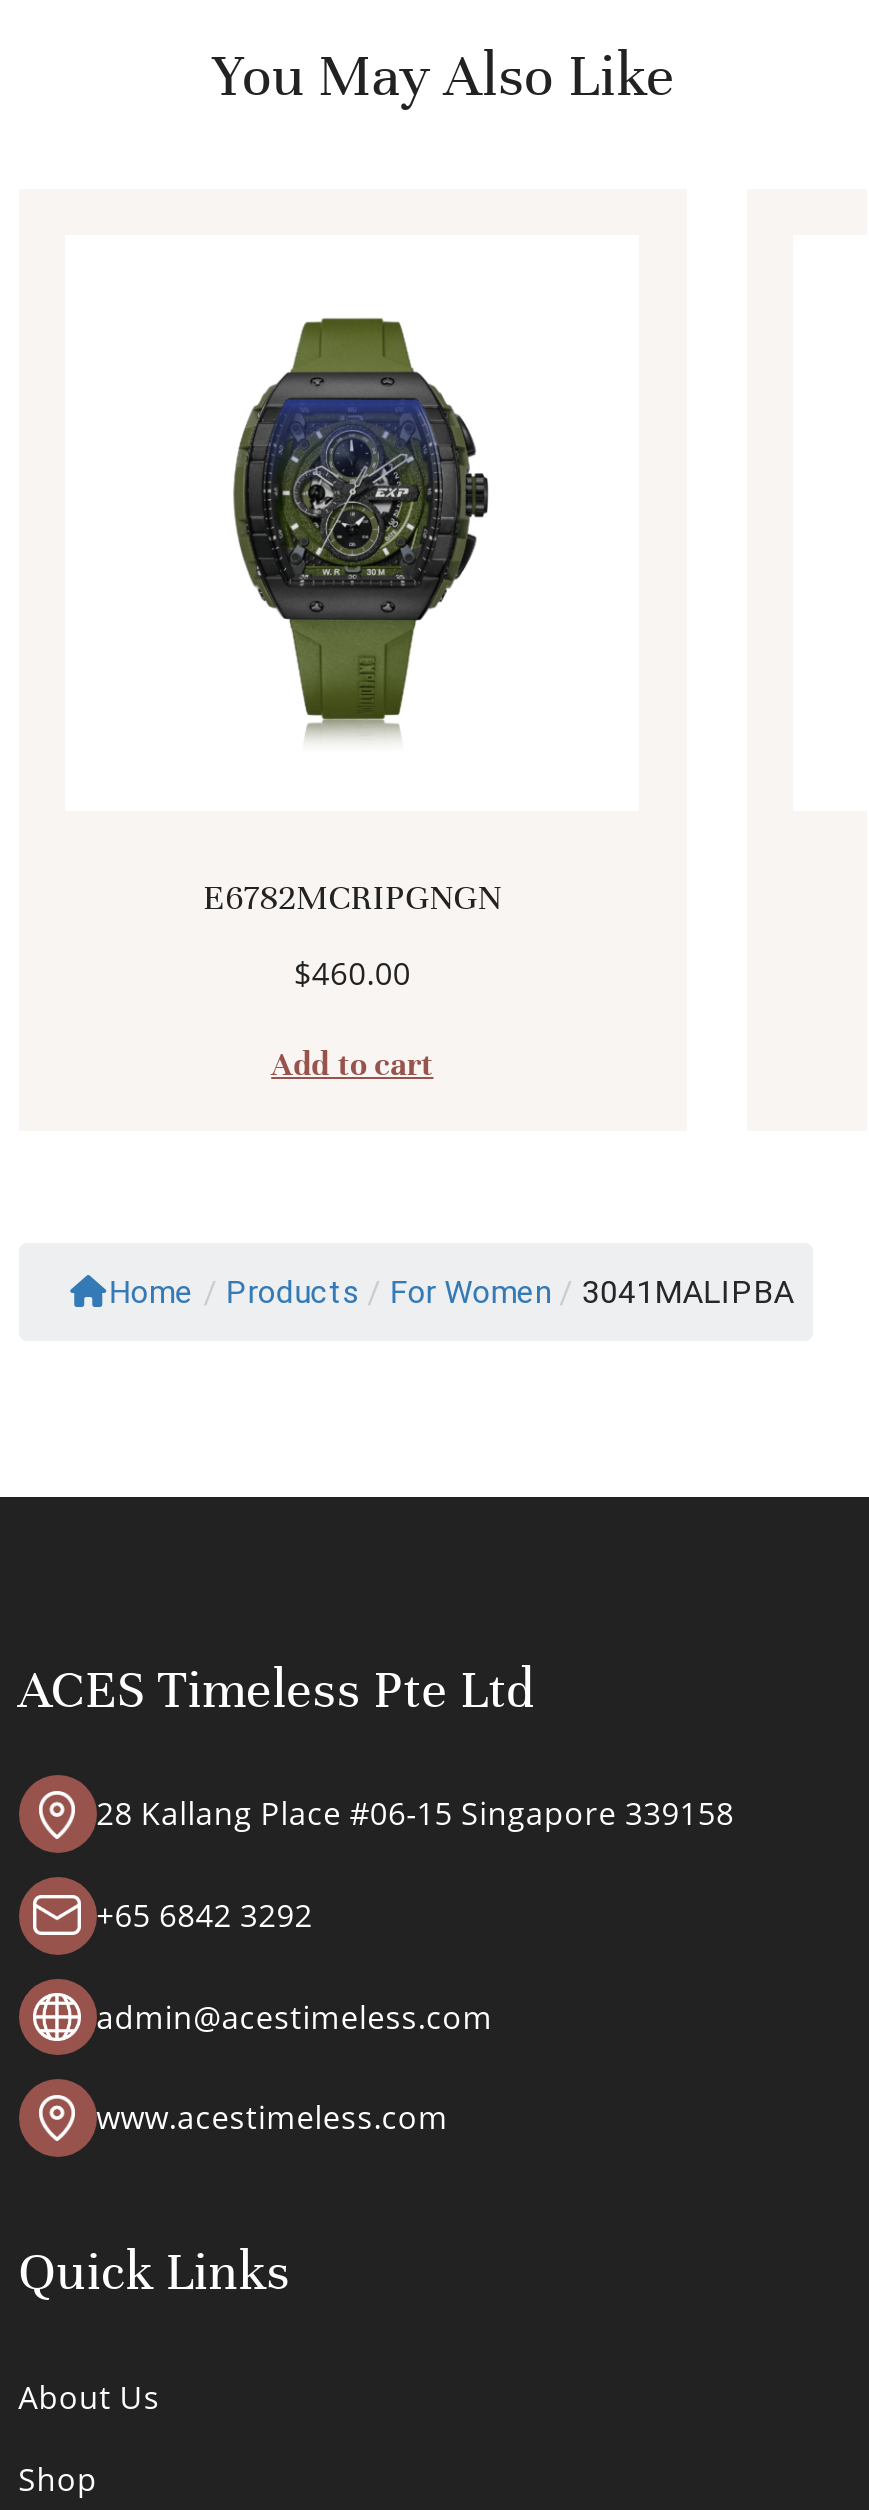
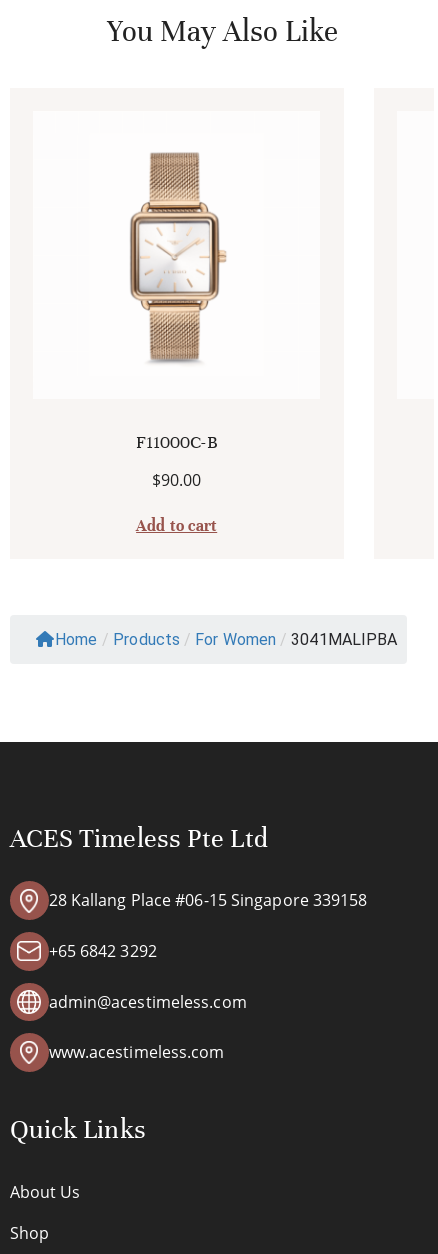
- [image]
+ [image]

- E6782MCRIPGNGN
+ F11000C-B

- $460.00
+ $90.00
